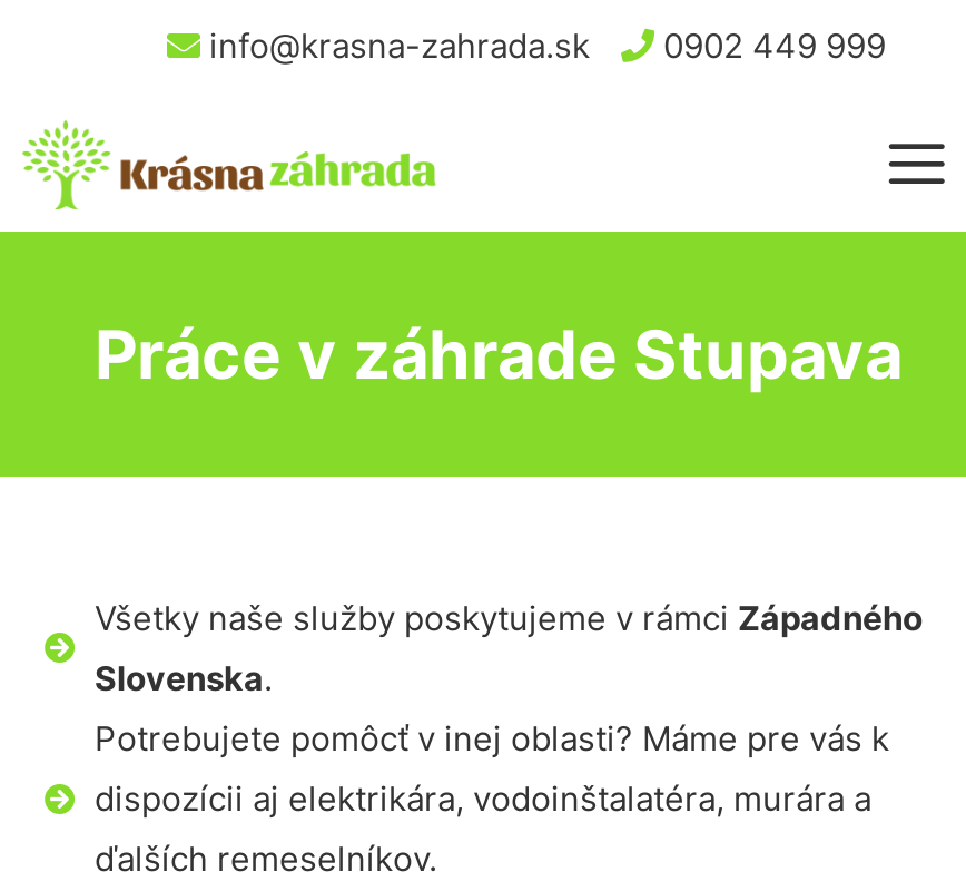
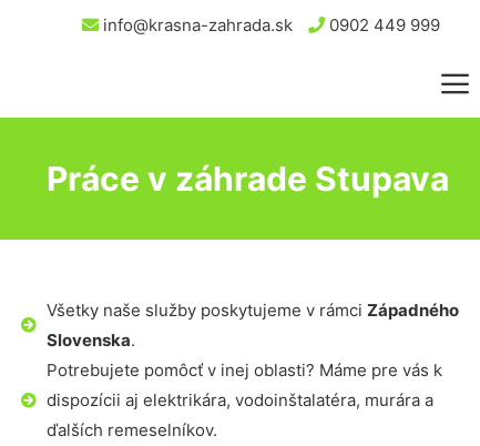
- [image]
